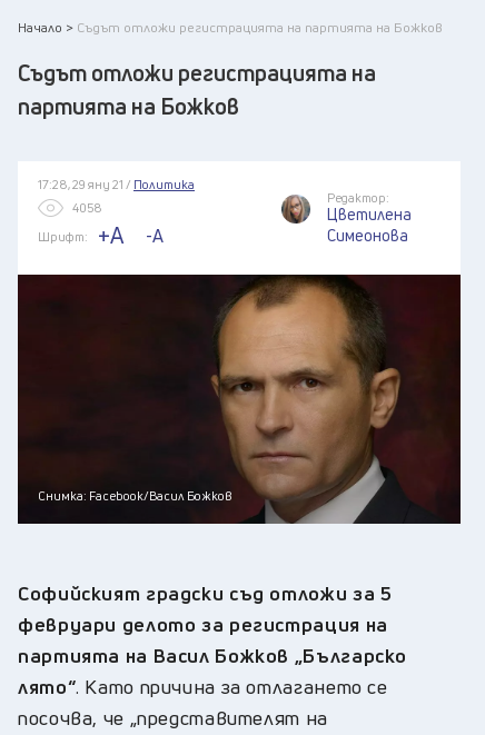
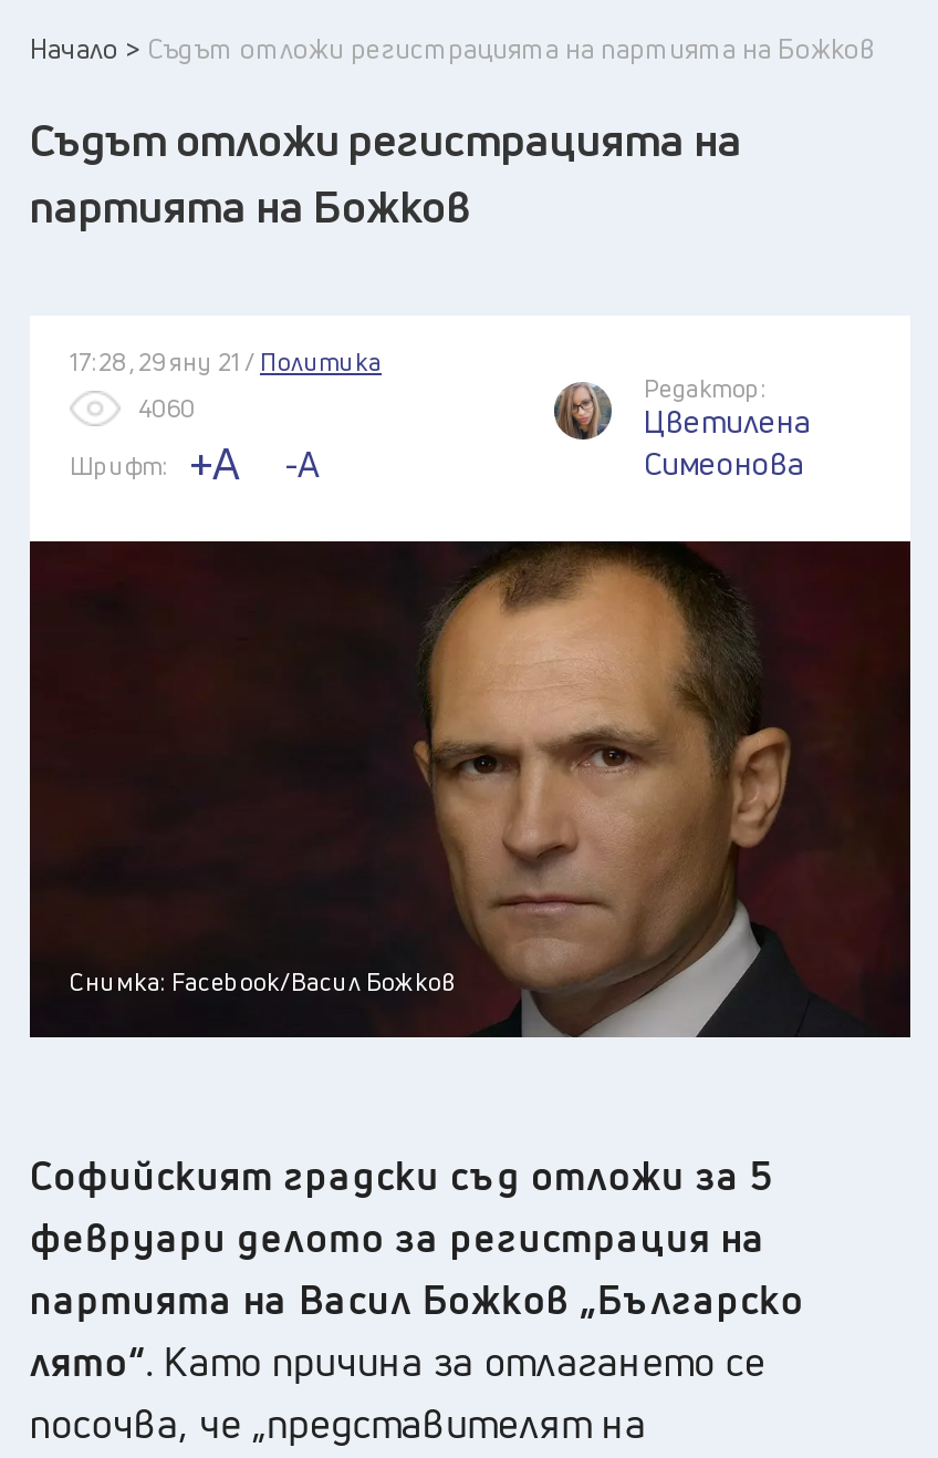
- 4058
+ 4060
